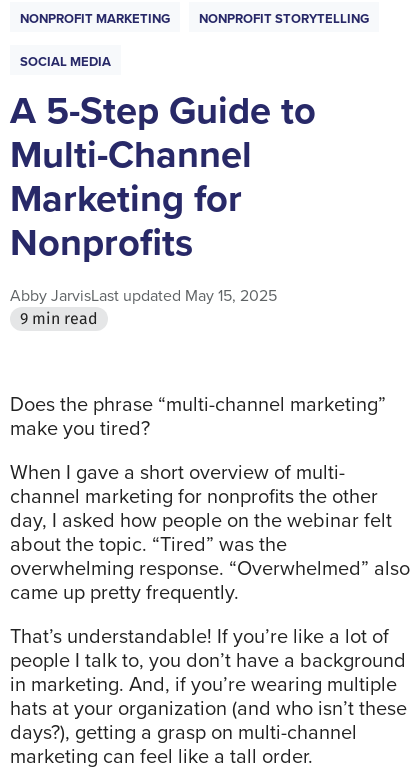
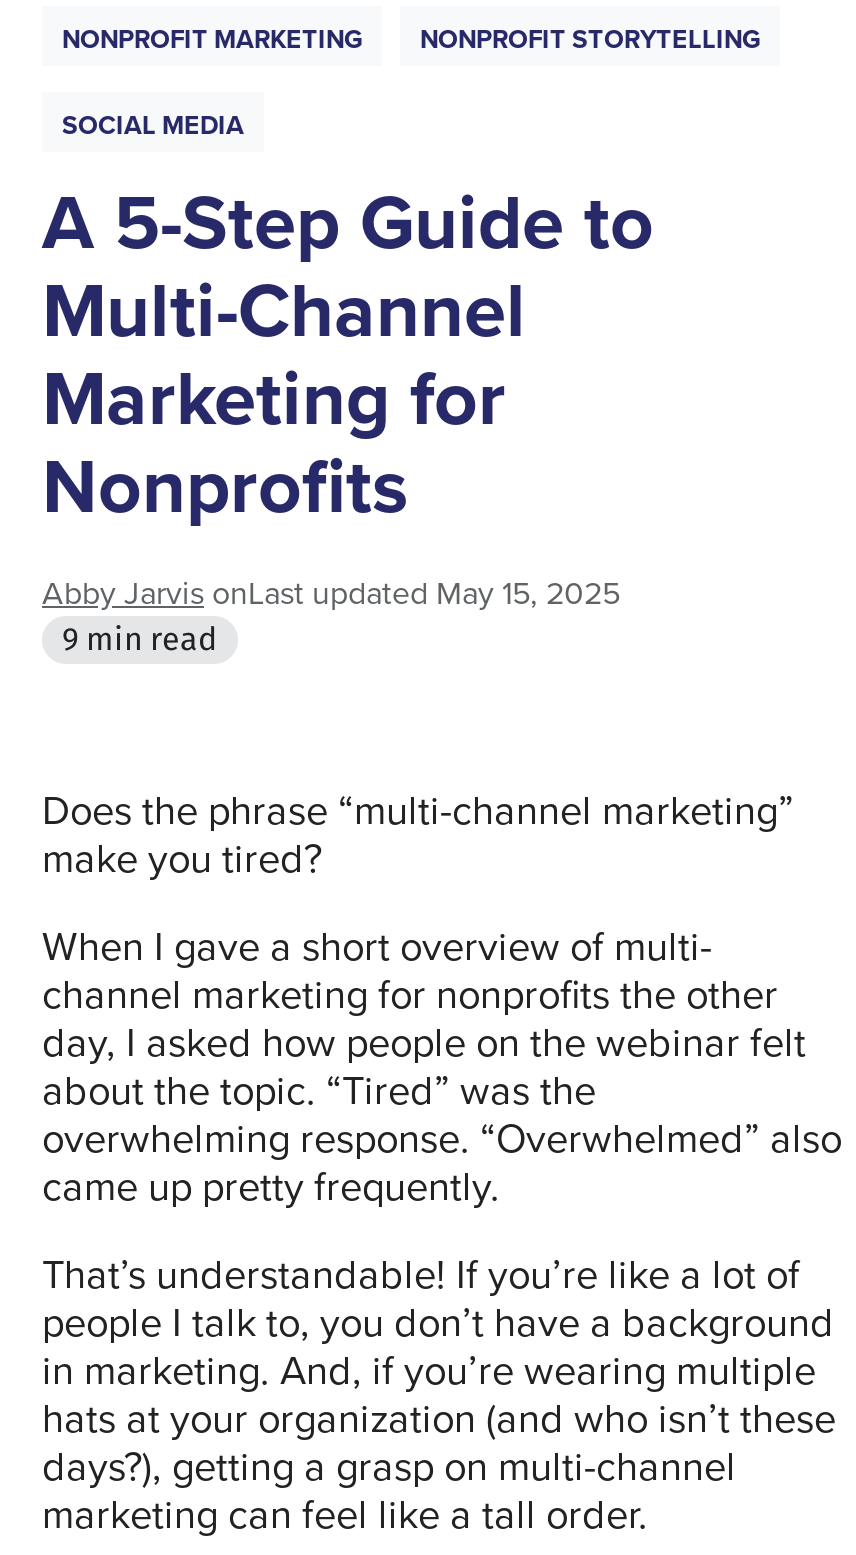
- Abby JarvisLast updated May 15, 2025
+ Abby Jarvis onLast updated May 15, 2025
